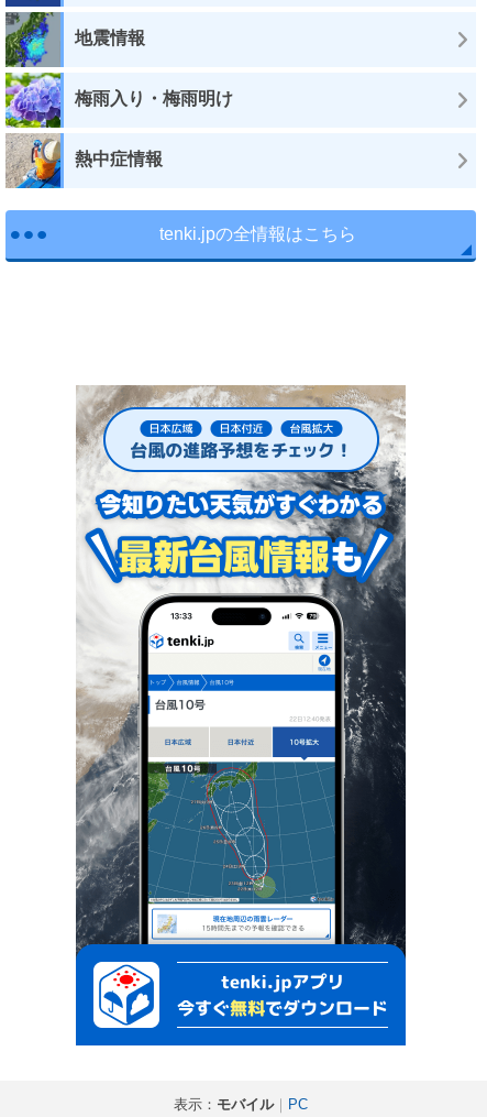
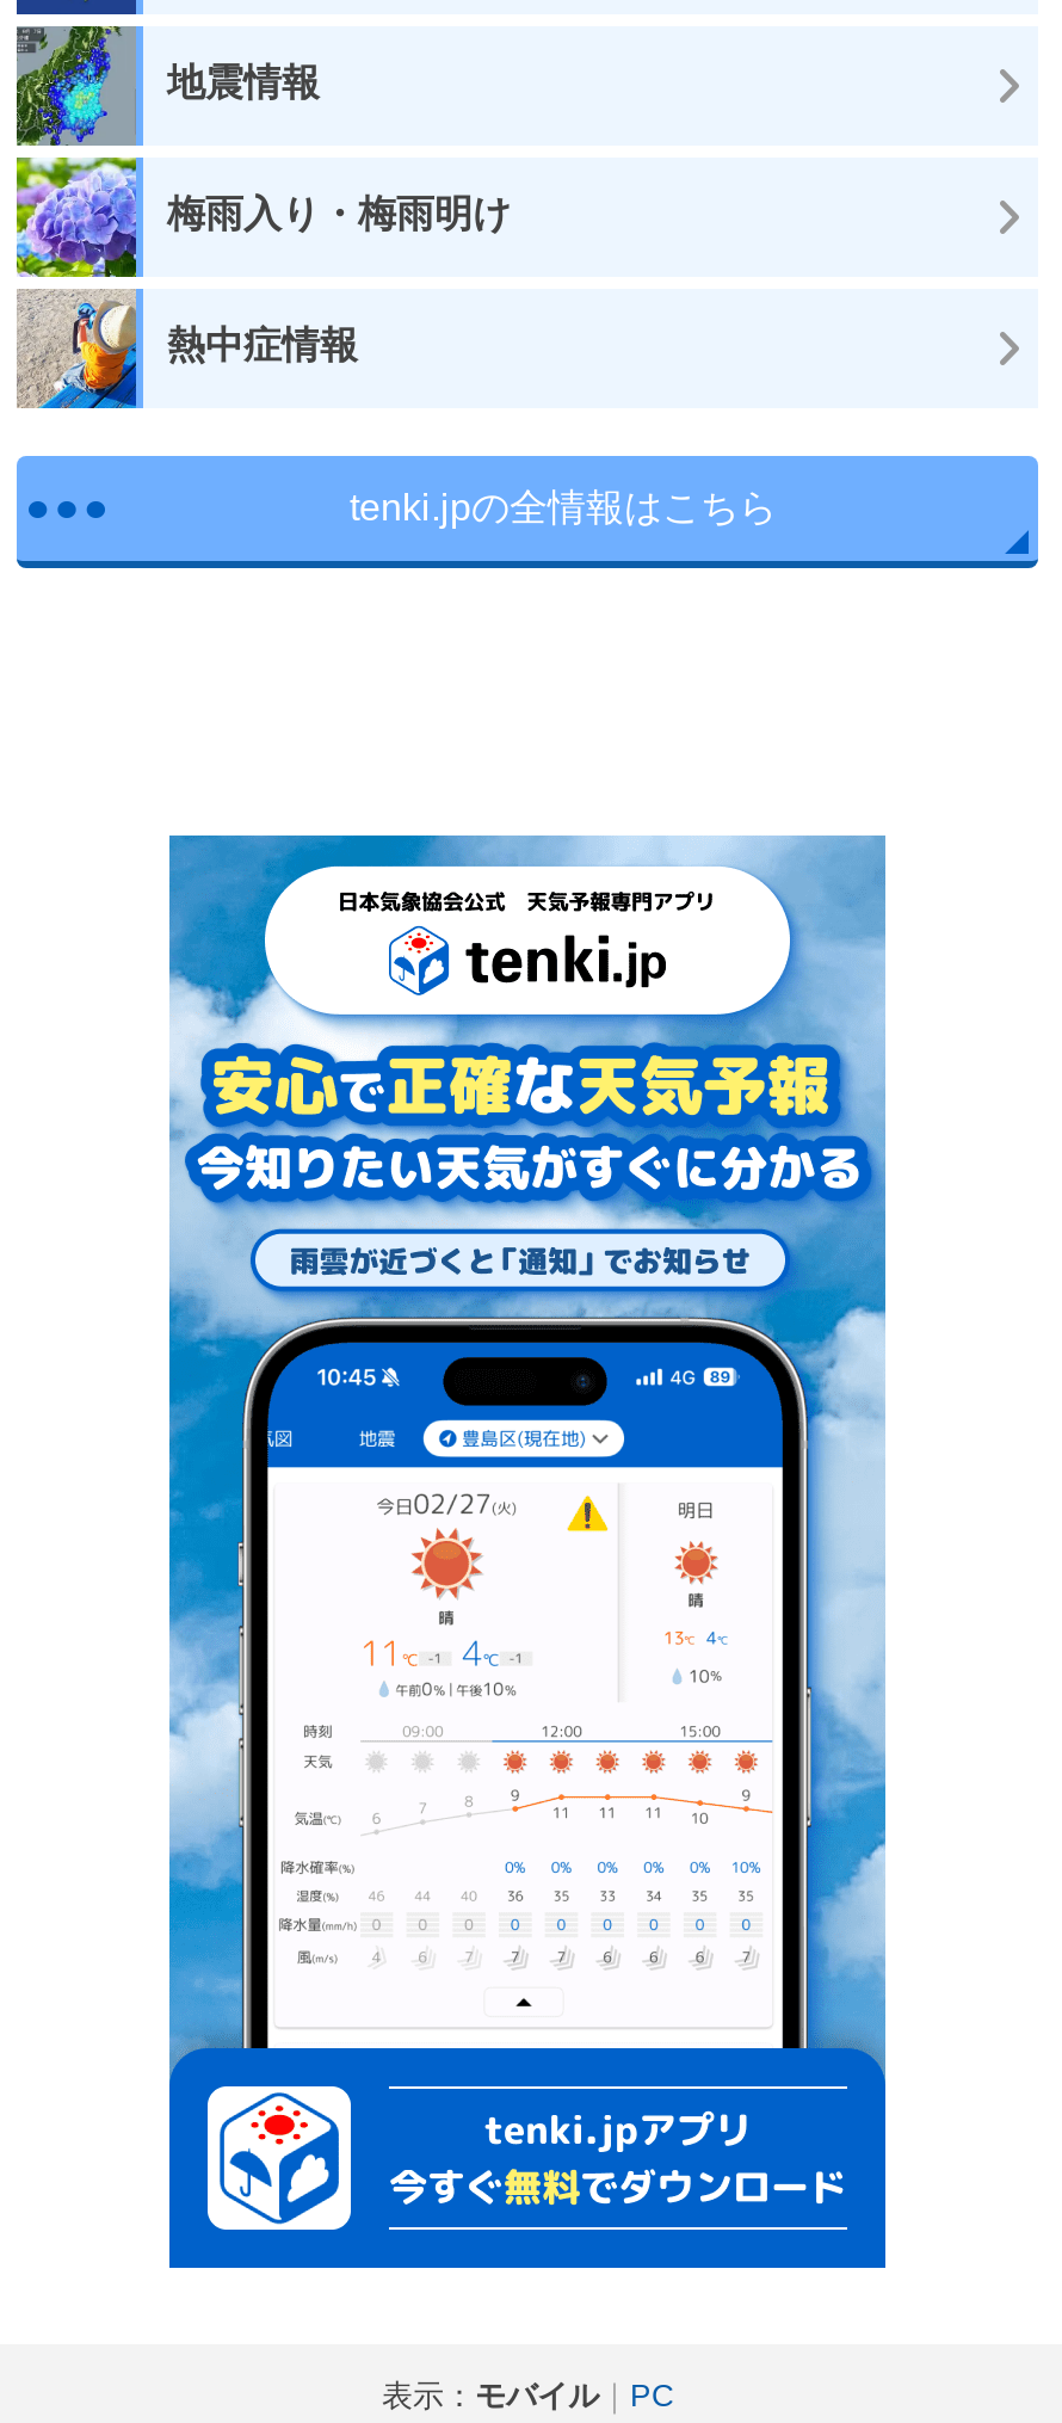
- [image]
+ [image]
